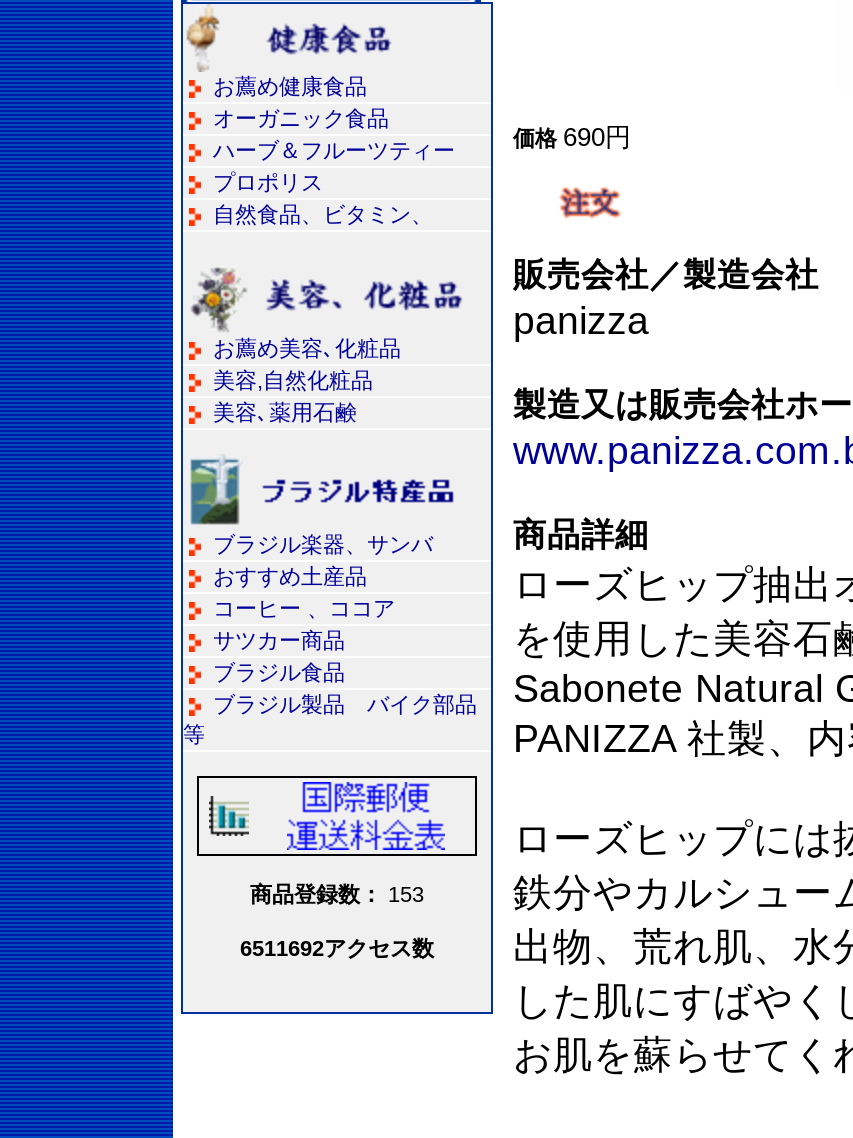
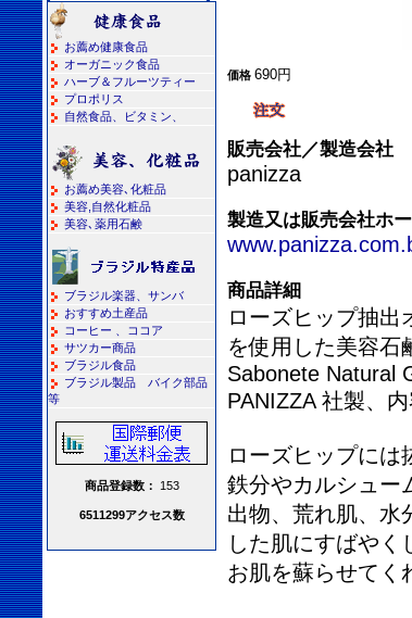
- 6511692アクセス数
+ 6511299アクセス数
